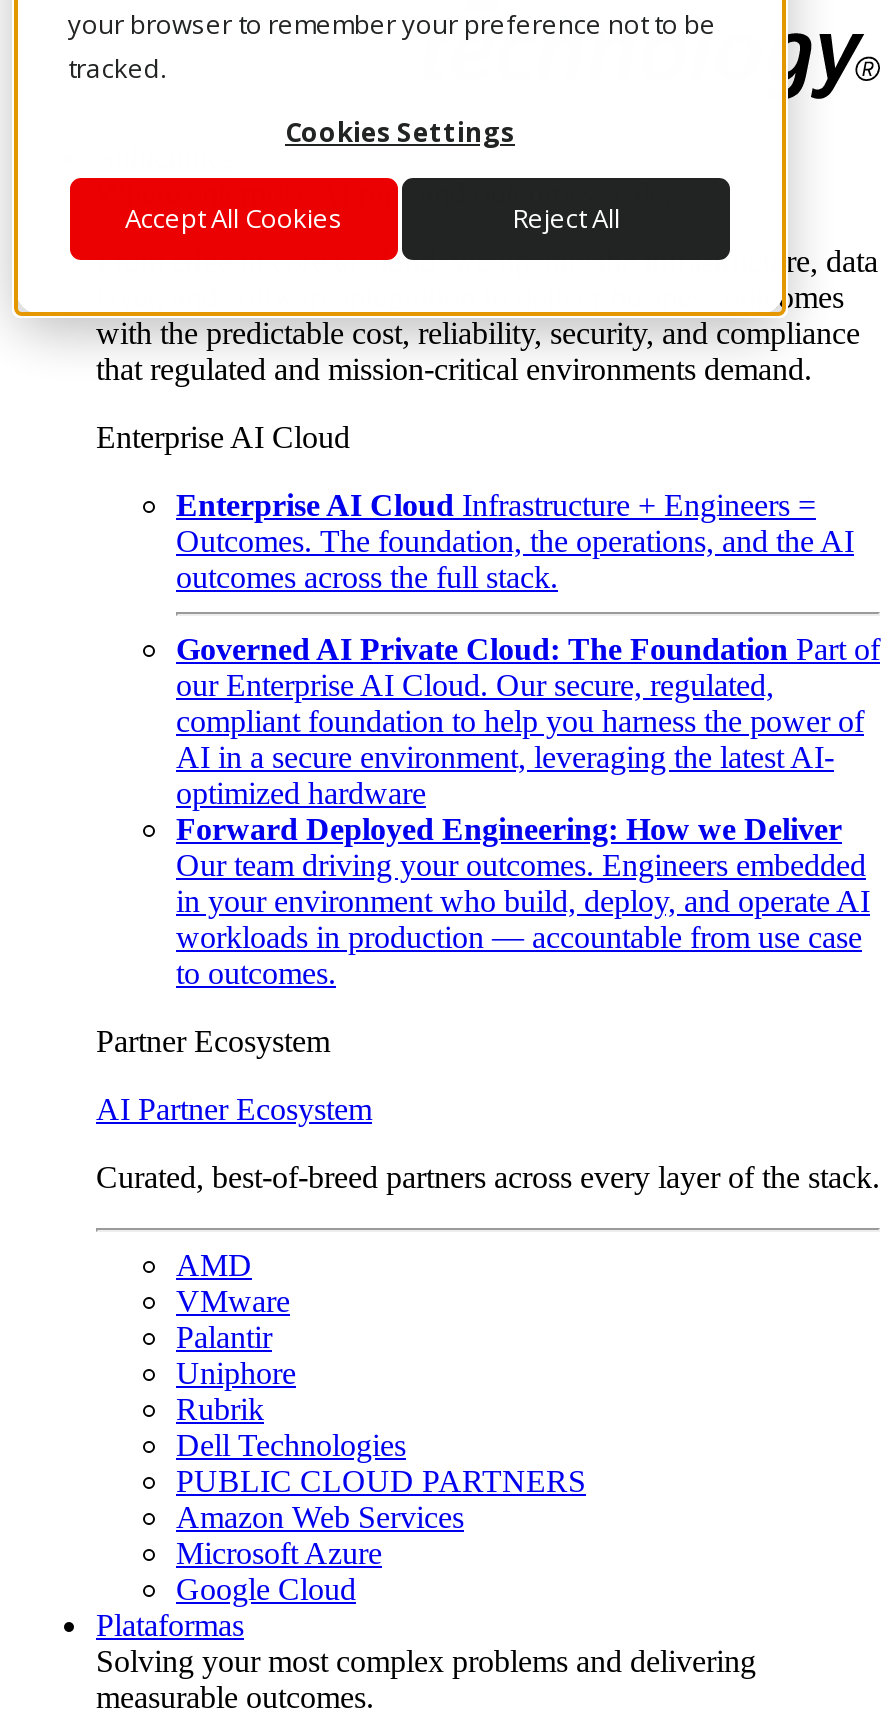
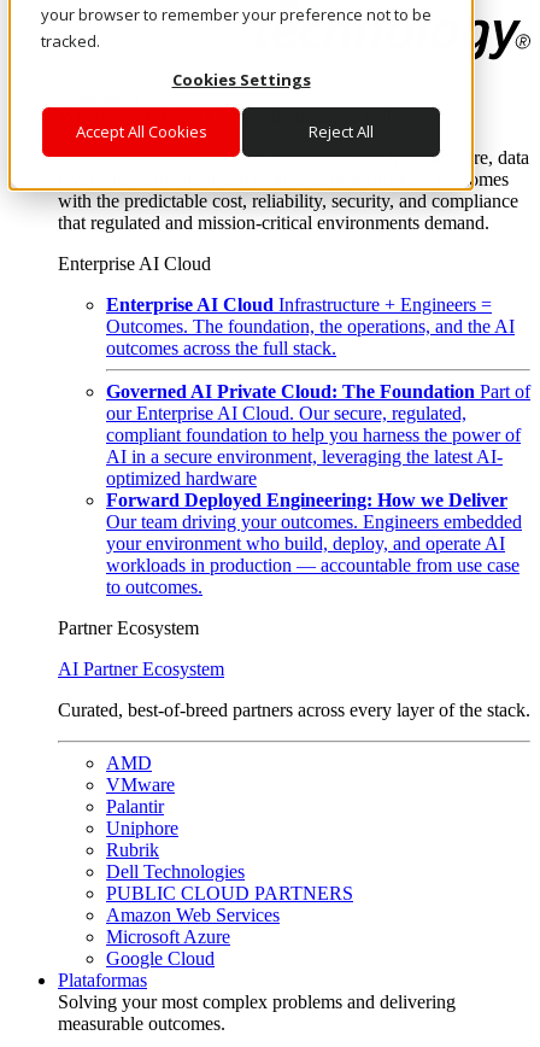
- in your environment who build, deploy, and operate AI
+ your environment who build, deploy, and operate AI
